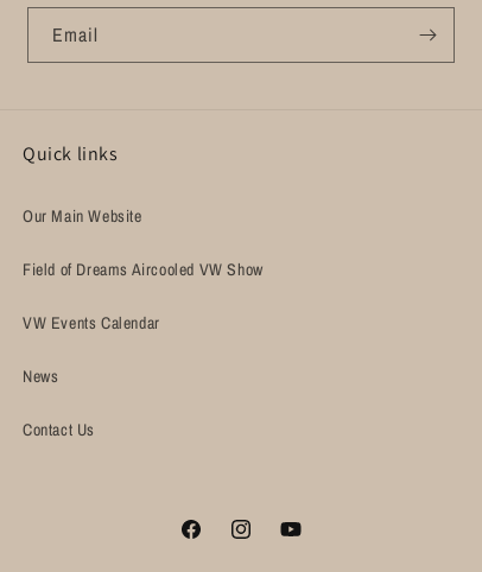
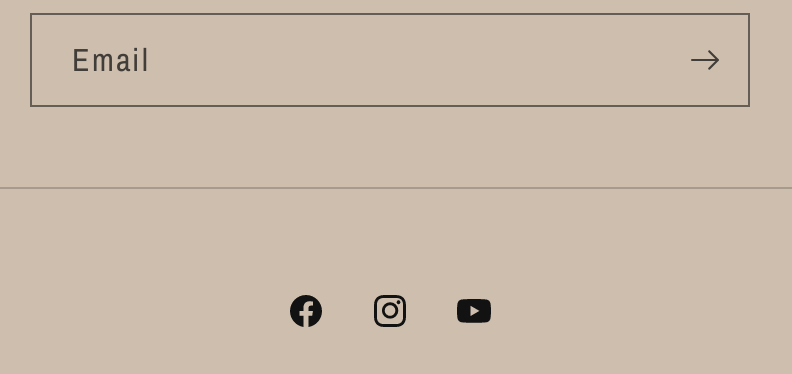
- Quick links
- Our Main Website
- Field of Dreams Aircooled VW Show
- VW Events Calendar
- News
- Contact Us
